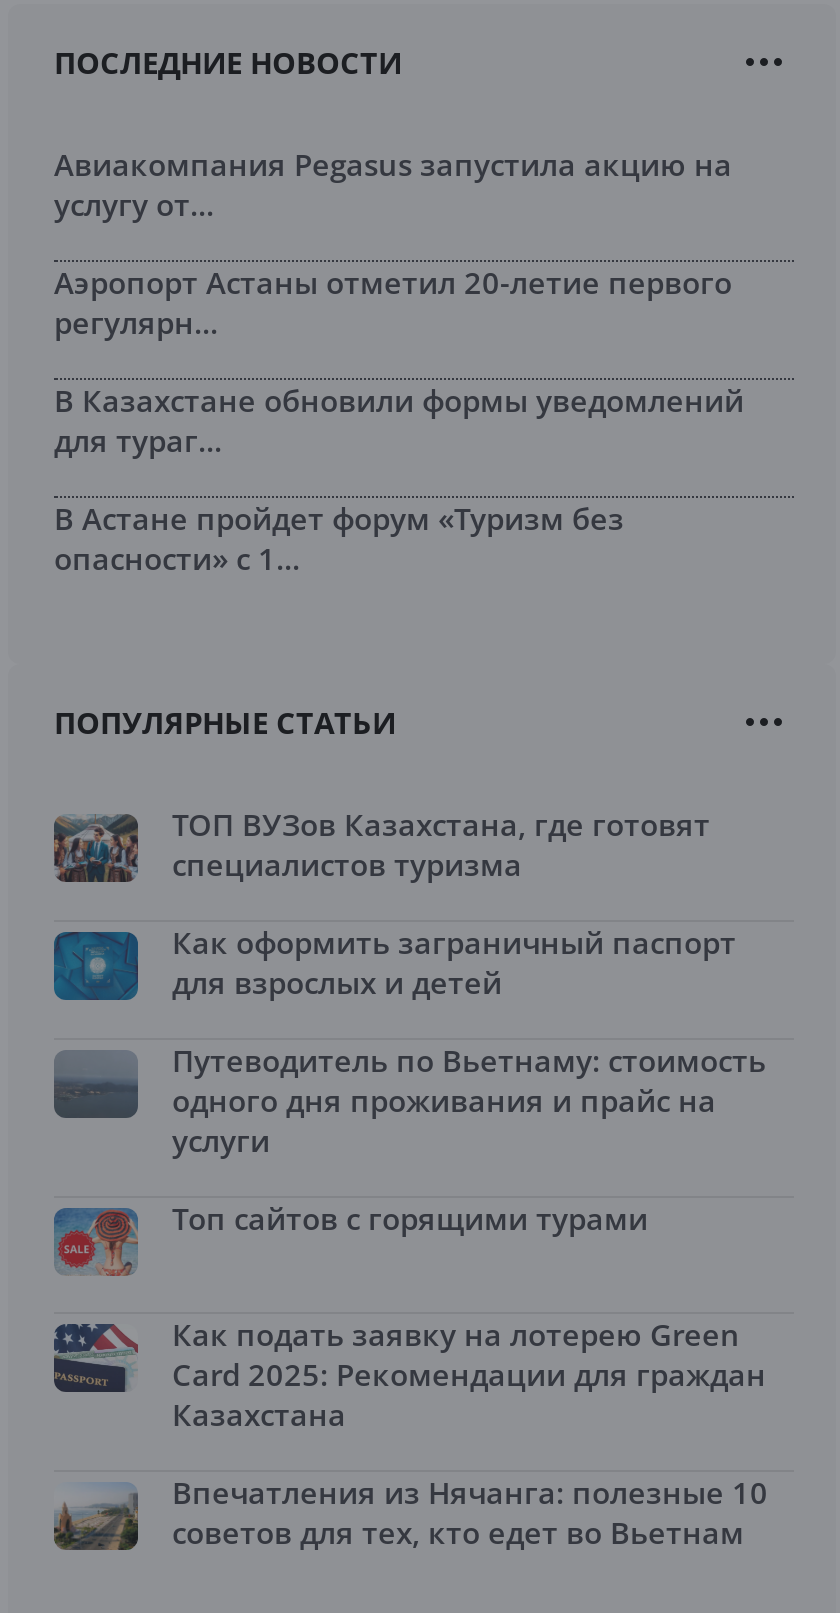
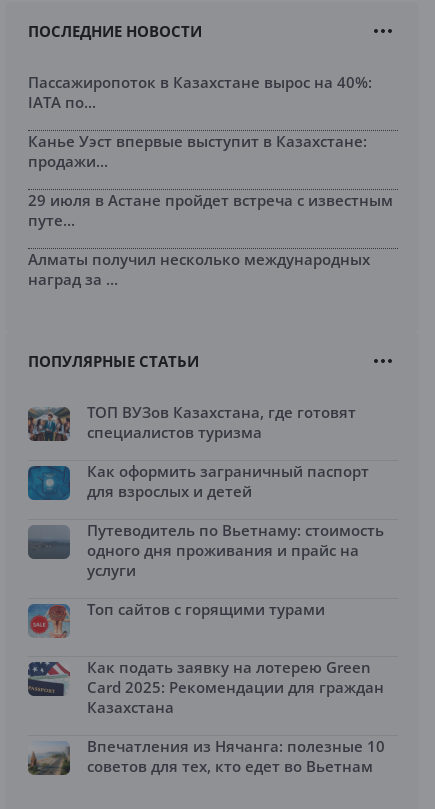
- Авиакомпания Pegasus запустила акцию на
- услугу от...
+ Пассажиропоток в Казахстане вырос на 40%:
+ IATA по...

- Аэропорт Астаны отметил 20-летие первого
- регулярн...
+ Канье Уэст впервые выступит в Казахстане:
+ продажи...

- В Казахстане обновили формы уведомлений
- для тураг...
+ 29 июля в Астане пройдет встреча с известным
+ путе...

- В Астане пройдет форум «Туризм без
- опасности» с 1...
+ Алматы получил несколько международных
+ наград за ...
